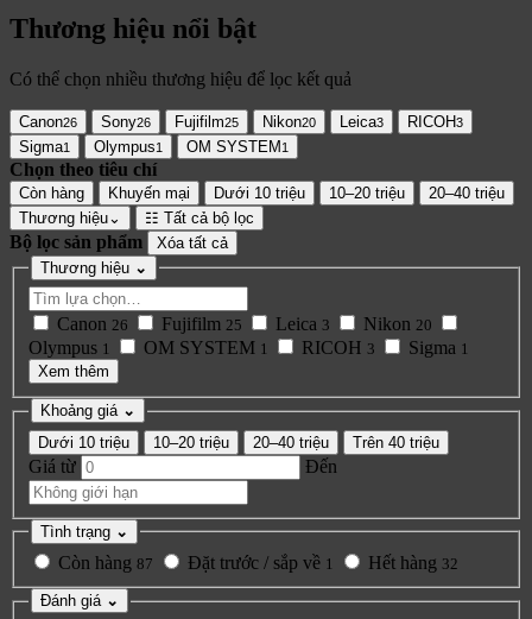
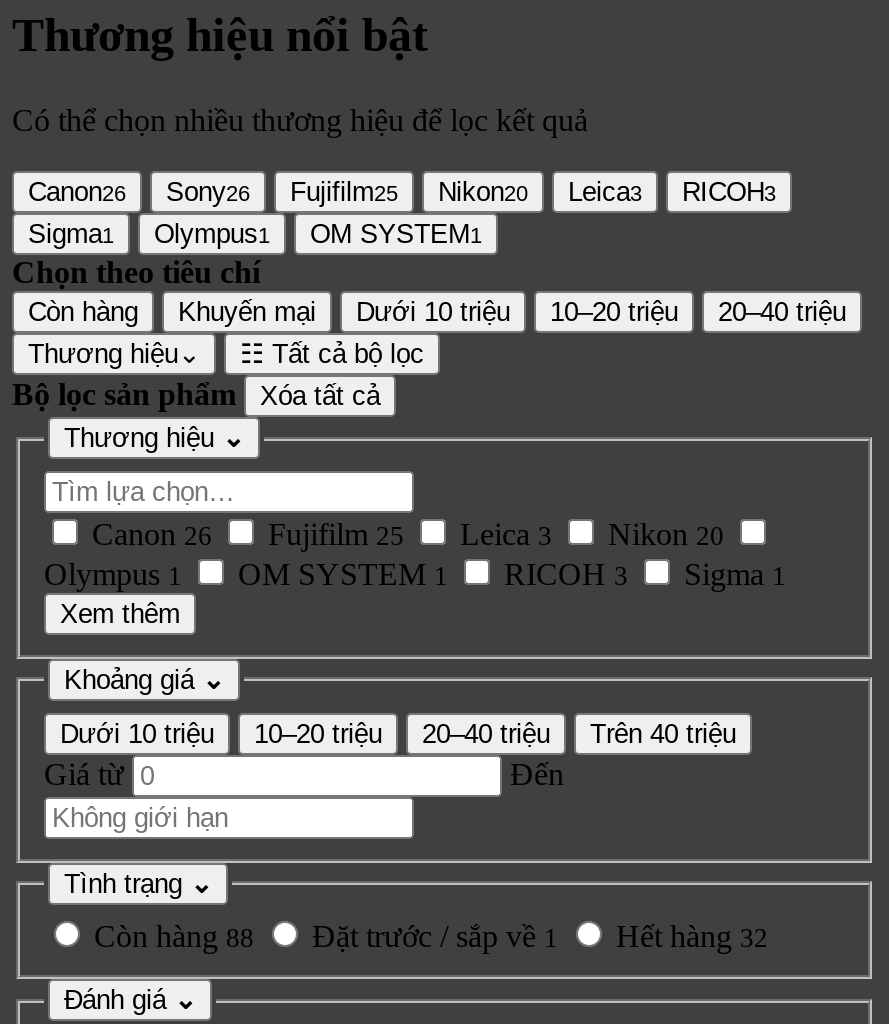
- Còn hàng 87 Đặt trước / sắp về 1 Hết hàng 32
+ Còn hàng 88 Đặt trước / sắp về 1 Hết hàng 32
